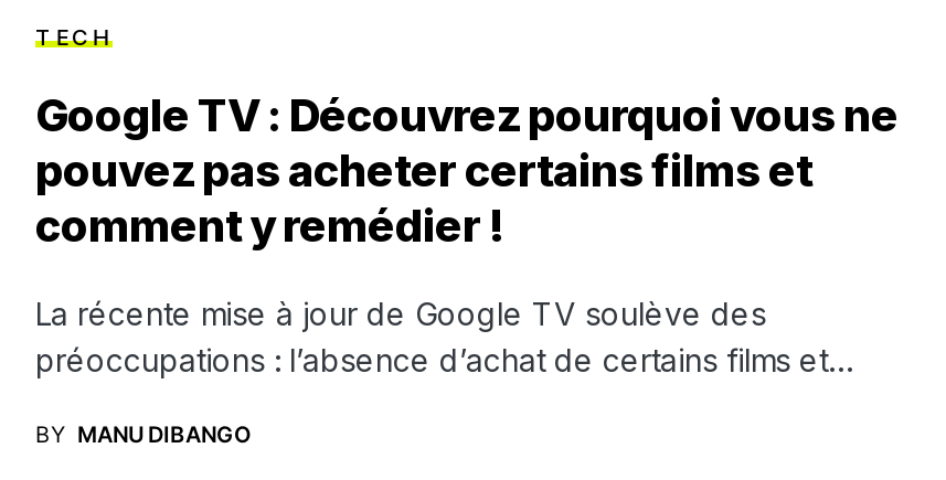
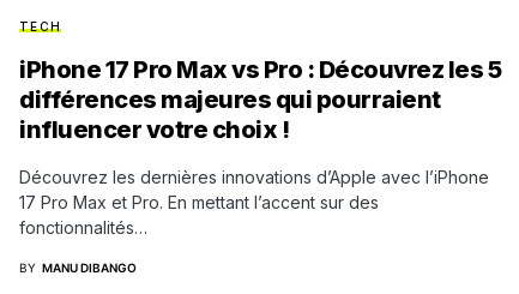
- Google TV : Découvrez pourquoi vous ne
- pouvez pas acheter certains films et
- comment y remédier !
+ iPhone 17 Pro Max vs Pro : Découvrez les 5
+ différences majeures qui pourraient
+ influencer votre choix !

- La récente mise à jour de Google TV soulève des
- préoccupations : l’absence d’achat de certains films et…
+ Découvrez les dernières innovations d’Apple avec l’iPhone
+ 17 Pro Max et Pro. En mettant l’accent sur des
+ fonctionnalités…
